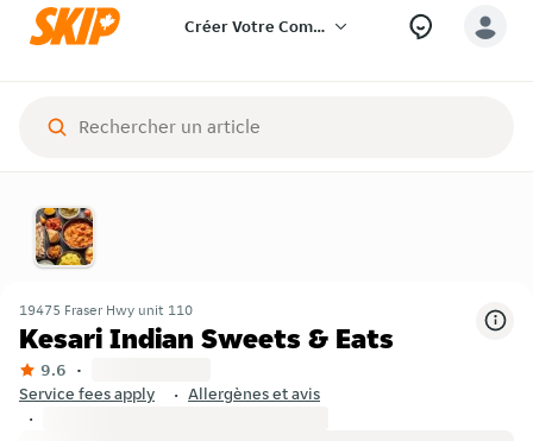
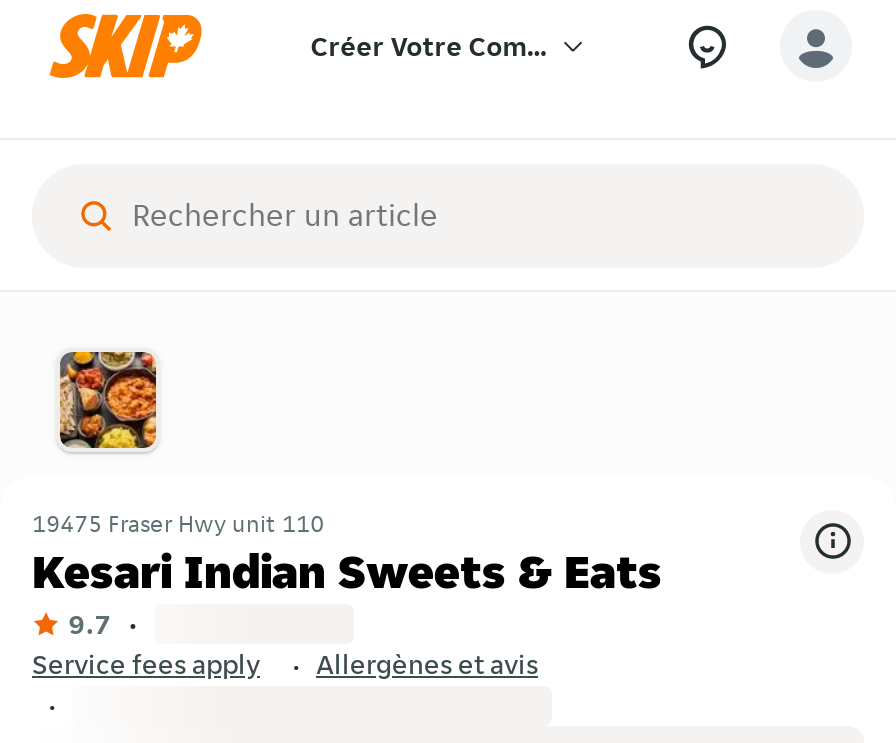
- 9.6
+ 9.7
